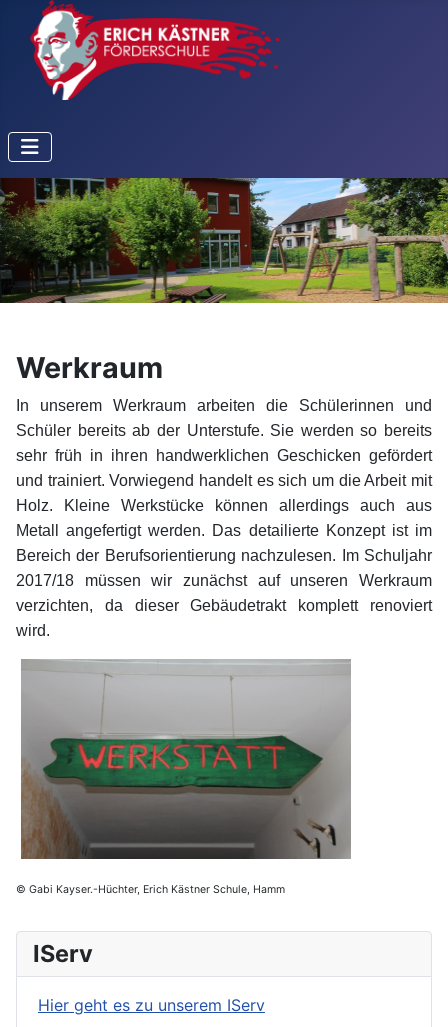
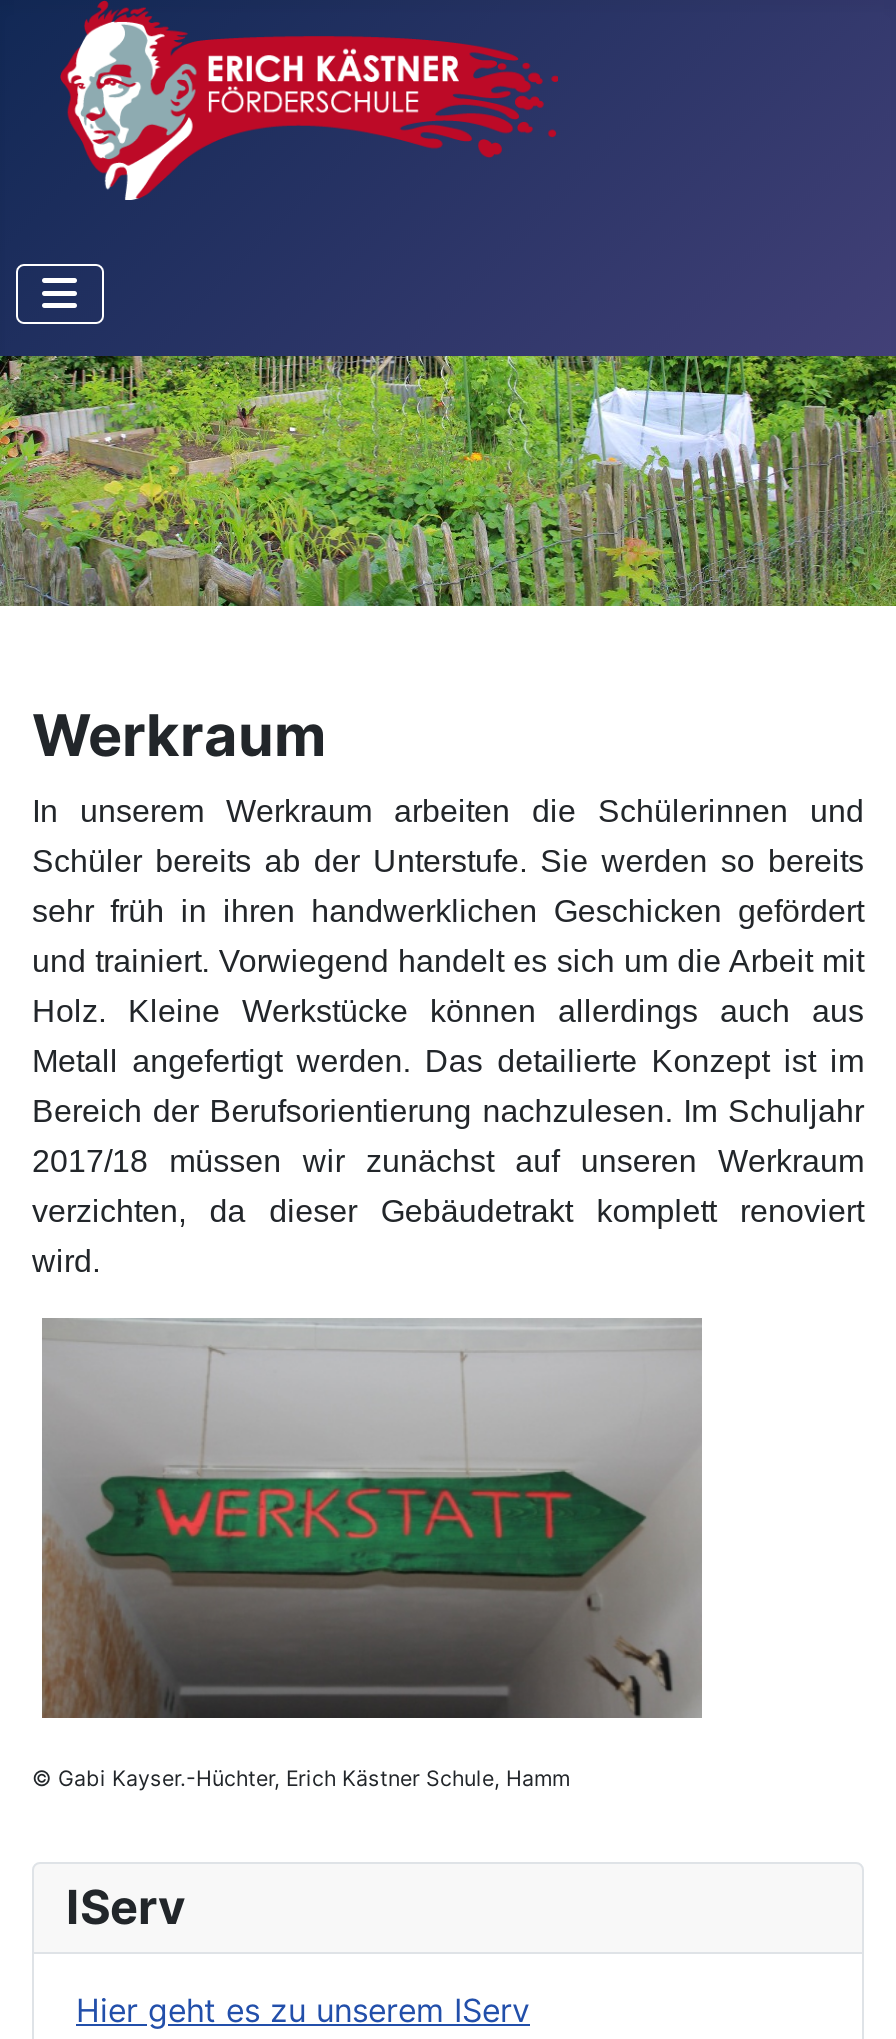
- [image]
+ [image]
